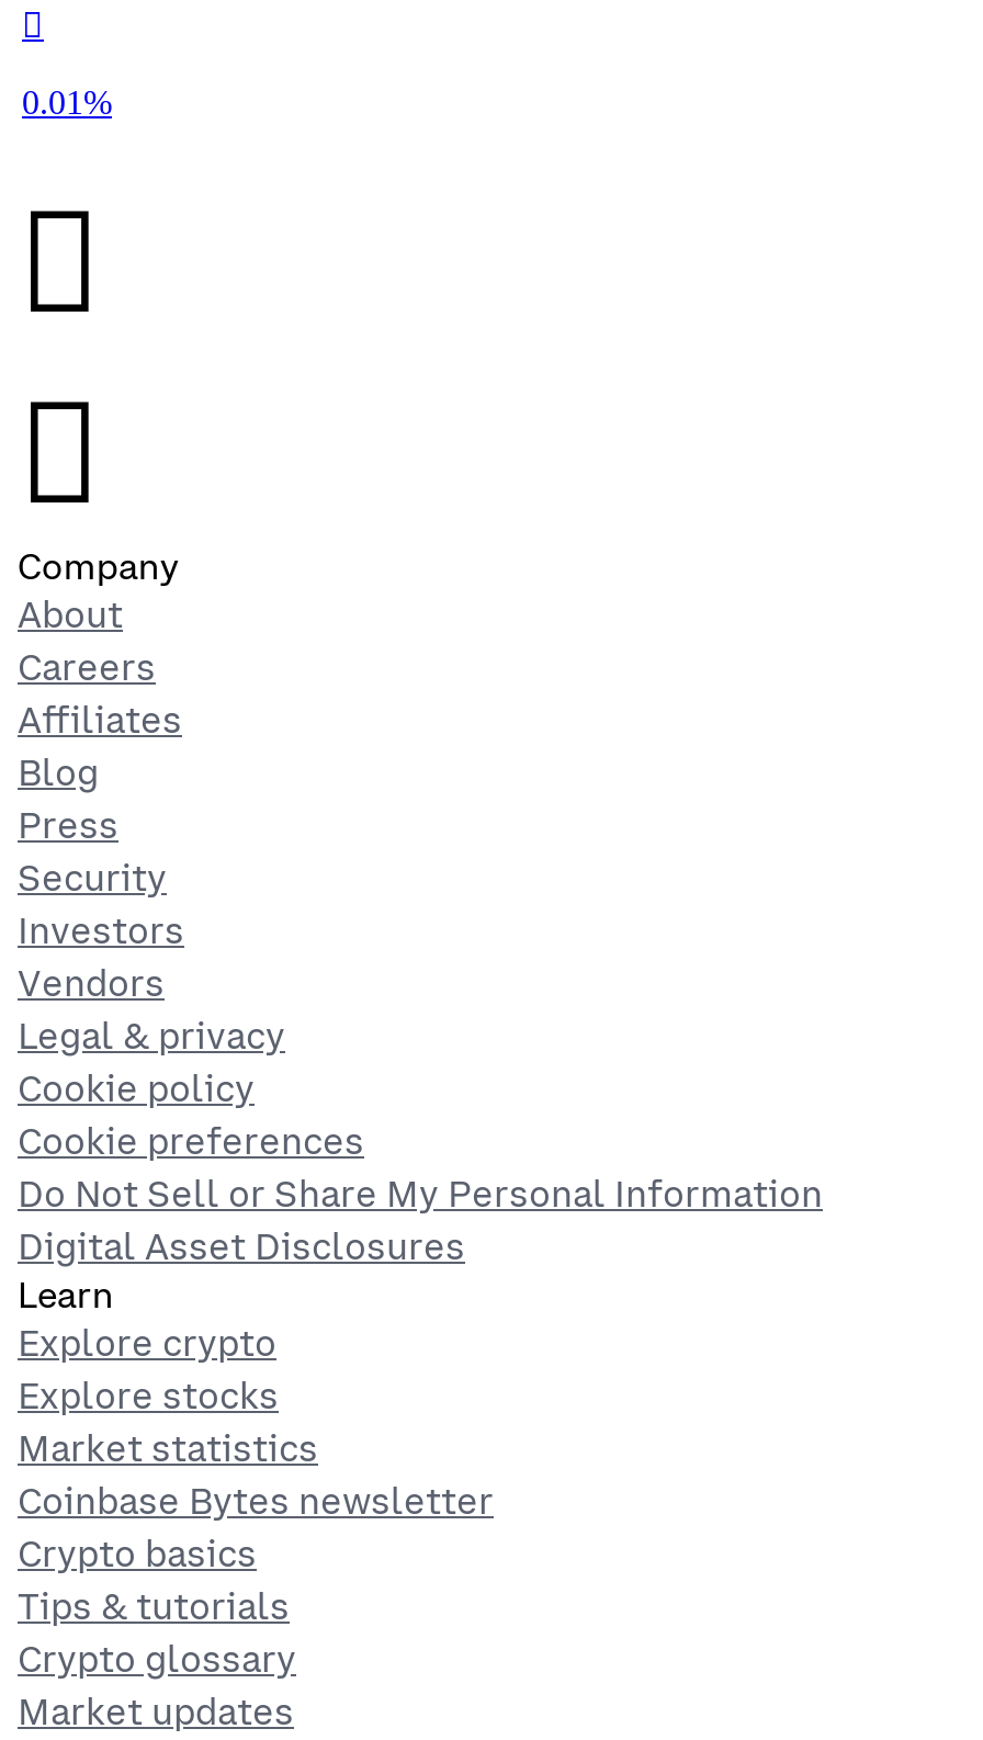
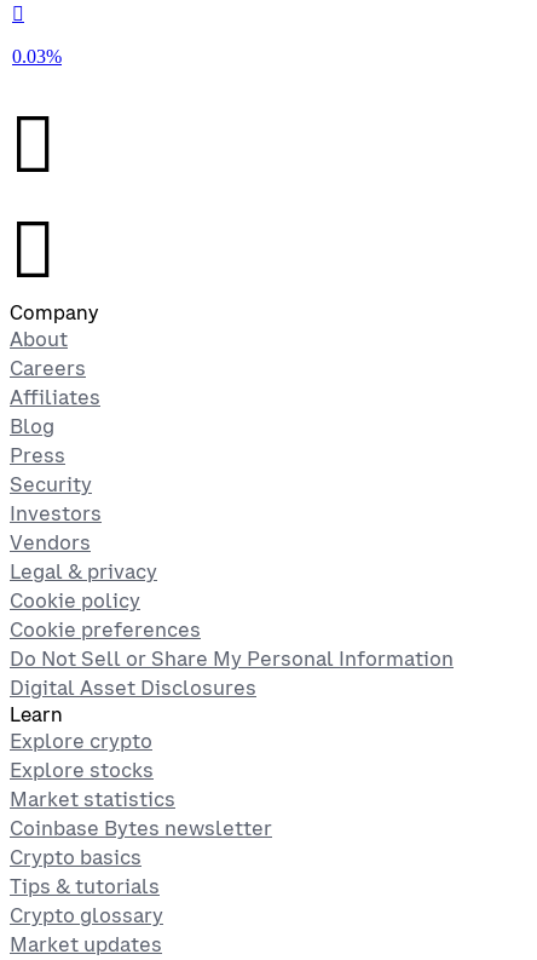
- 0.01%
+ 0.03%
